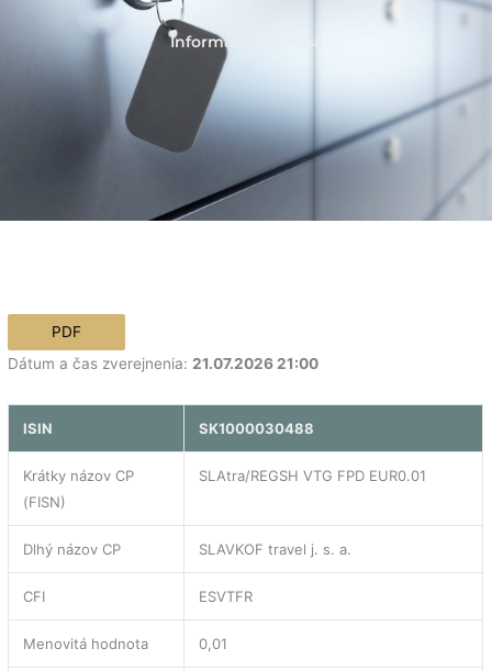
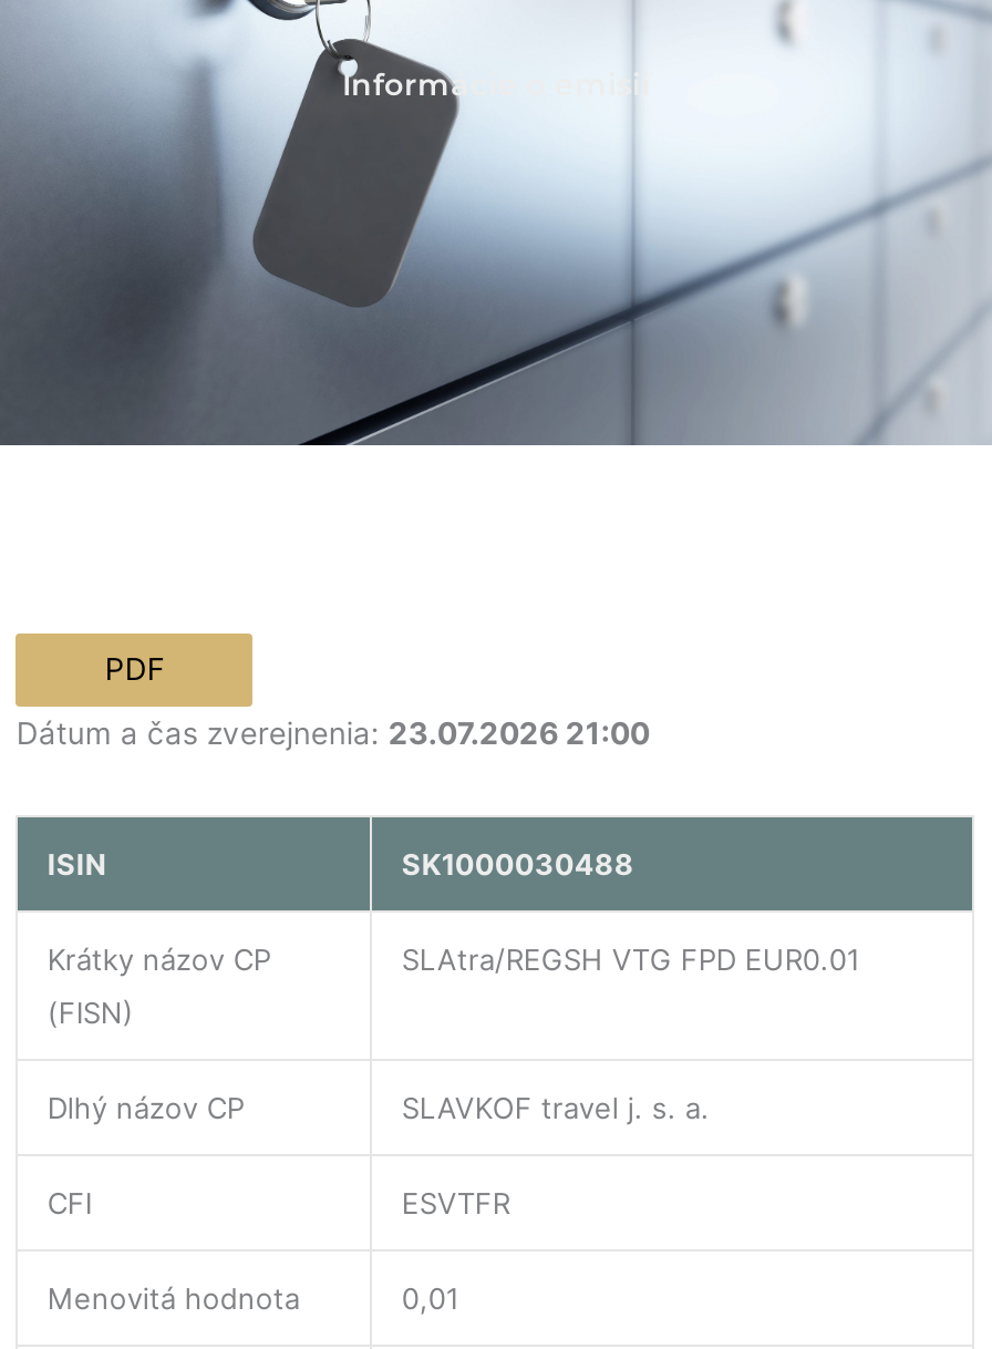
- Dátum a čas zverejnenia: 21.07.2026 21:00
+ Dátum a čas zverejnenia: 23.07.2026 21:00
